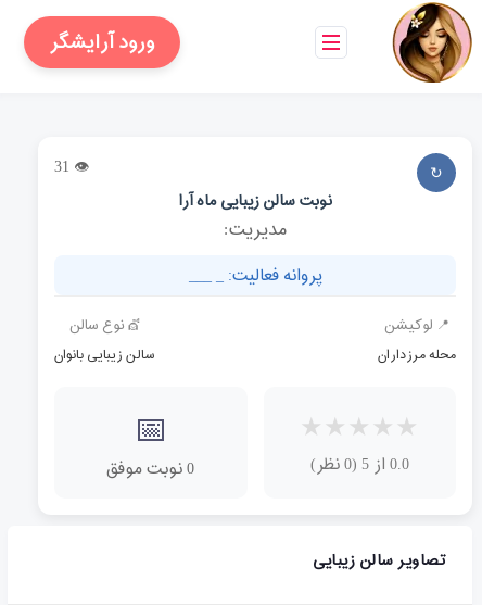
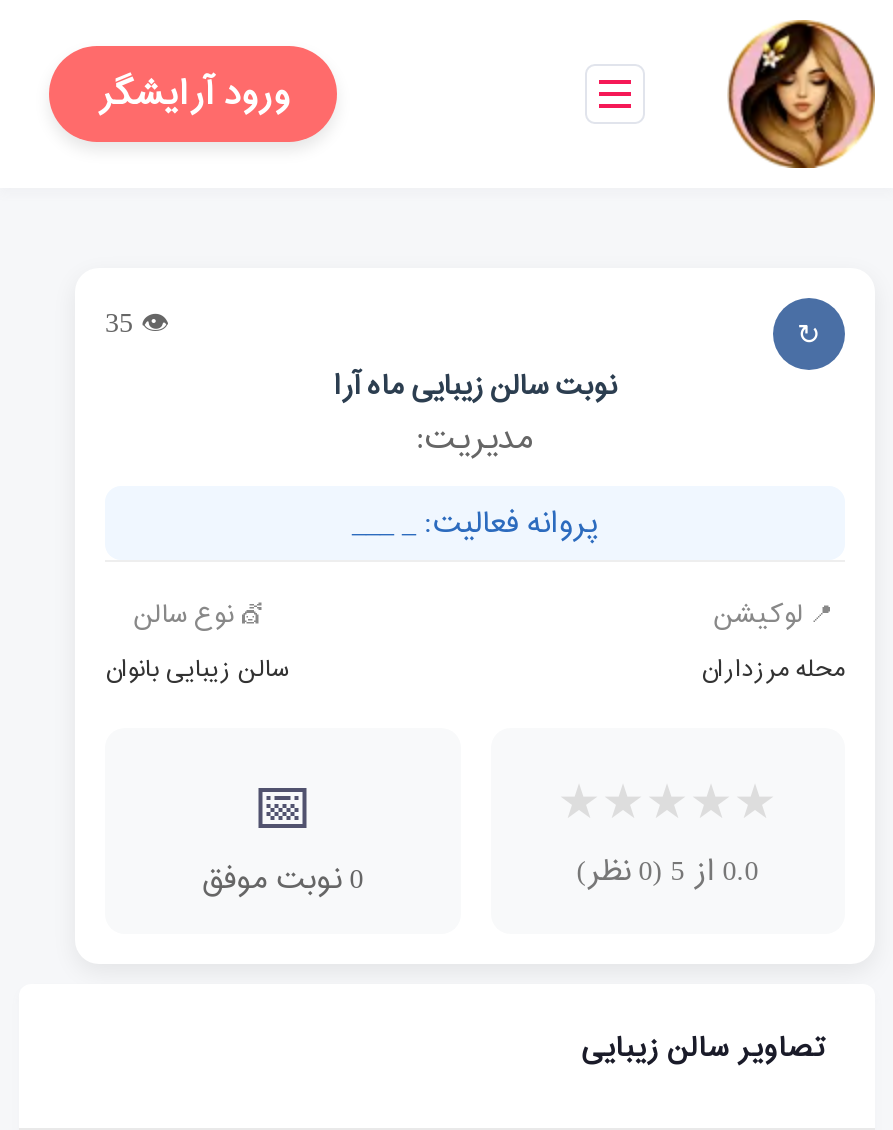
- 31
+ 35
